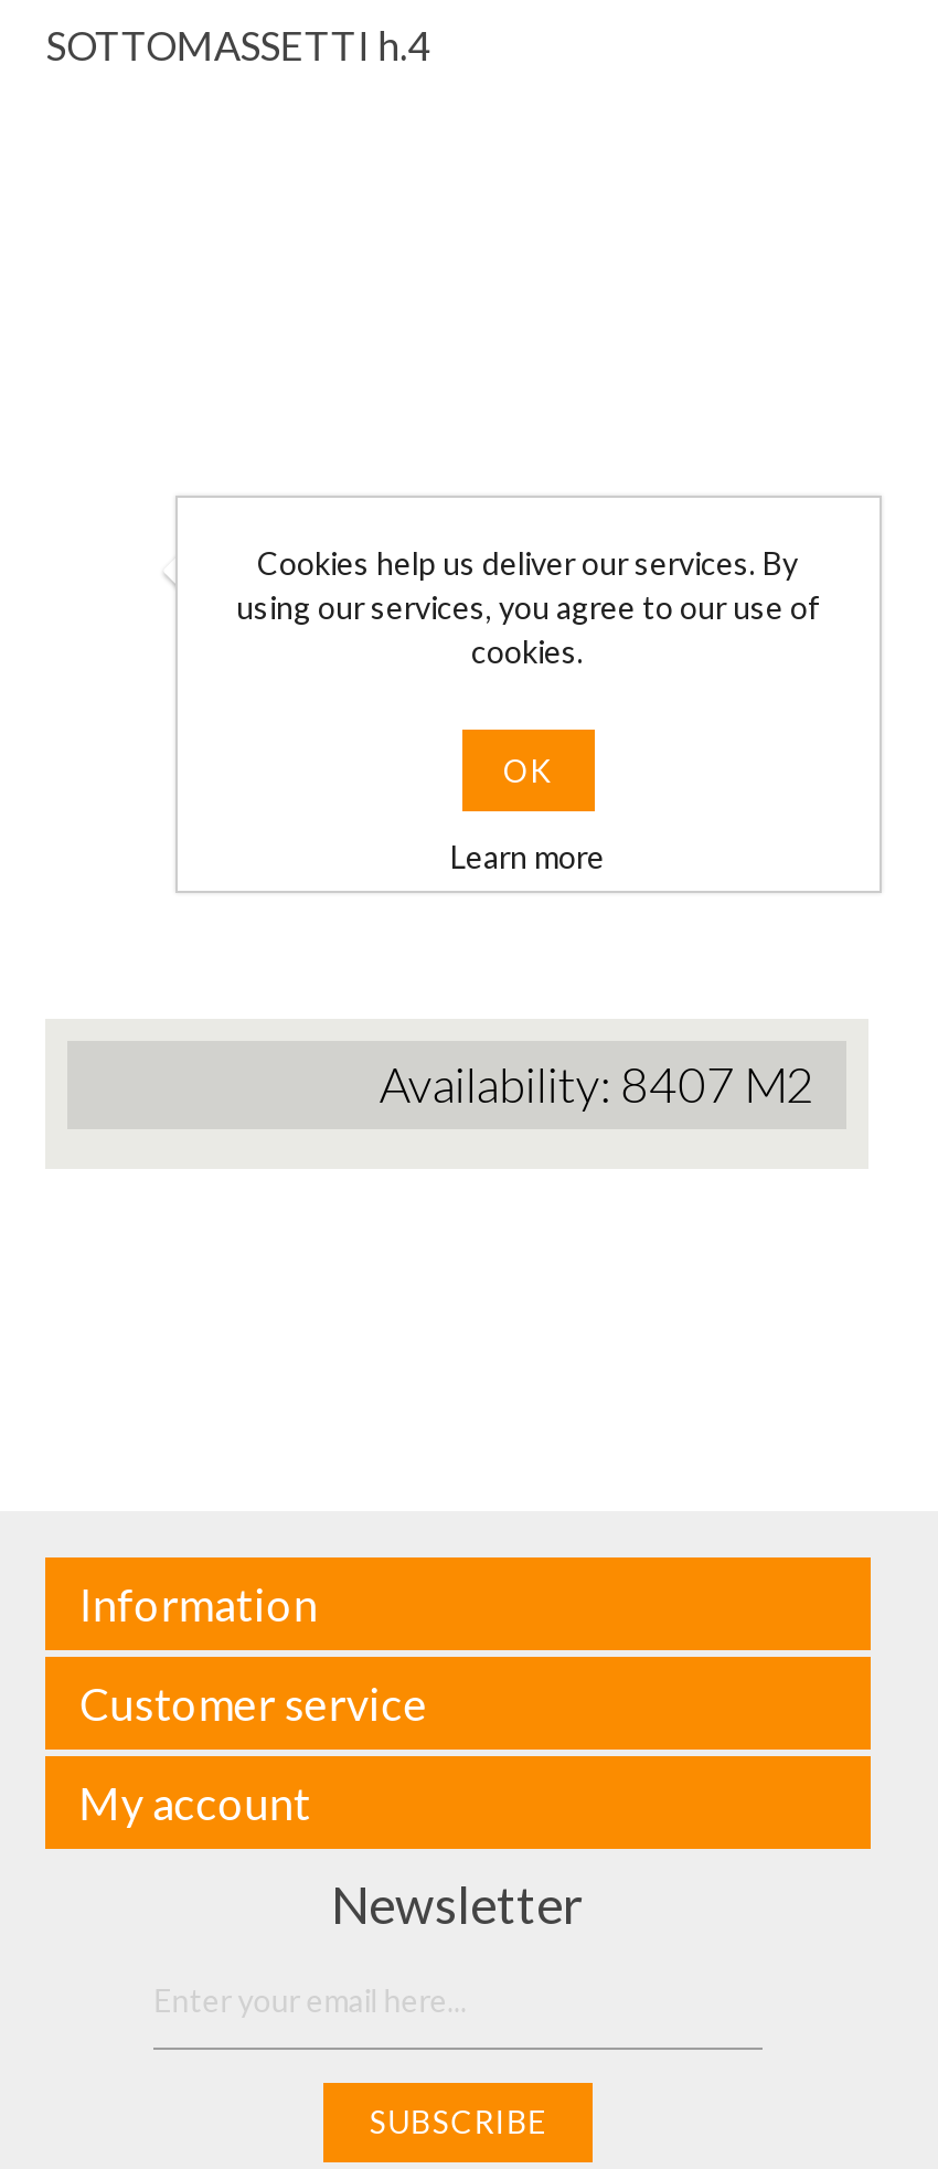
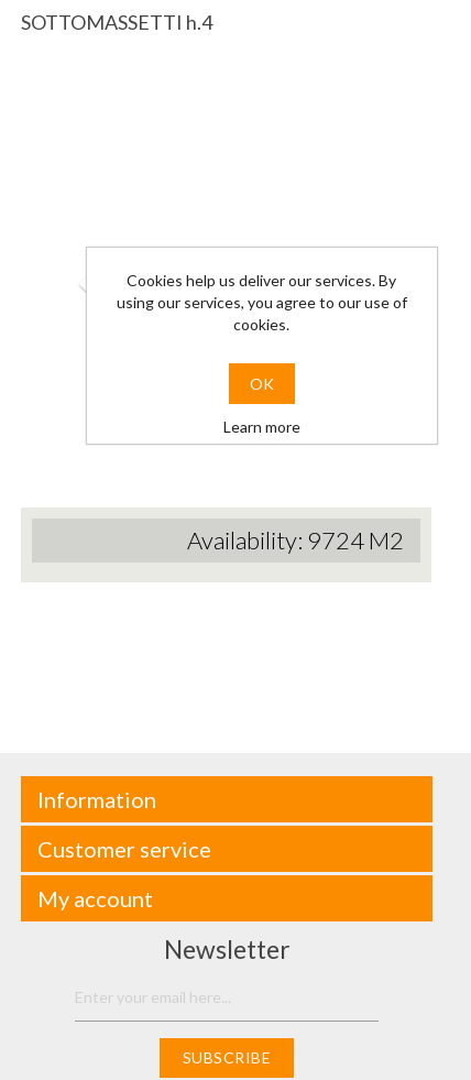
- Availability: 8407 M2
+ Availability: 9724 M2
